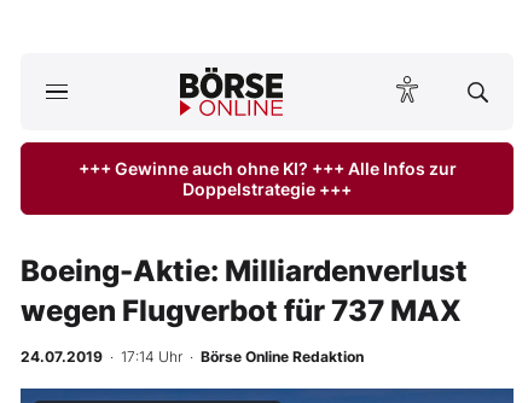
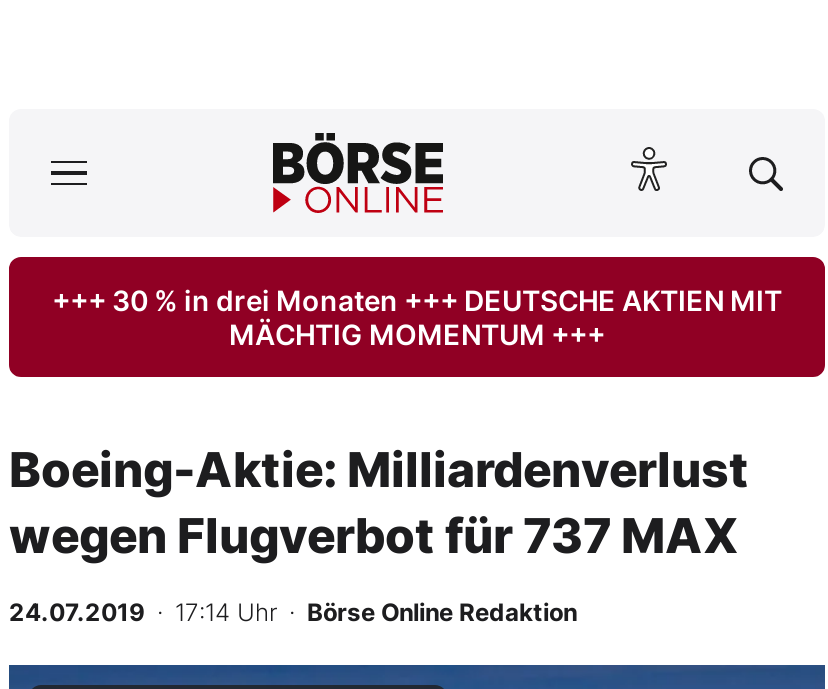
- +++ Gewinne auch ohne KI? +++ Alle Infos zur
- Doppelstrategie +++
+ +++ 30 % in drei Monaten +++ DEUTSCHE AKTIEN MIT
+ MÄCHTIG MOMENTUM +++
